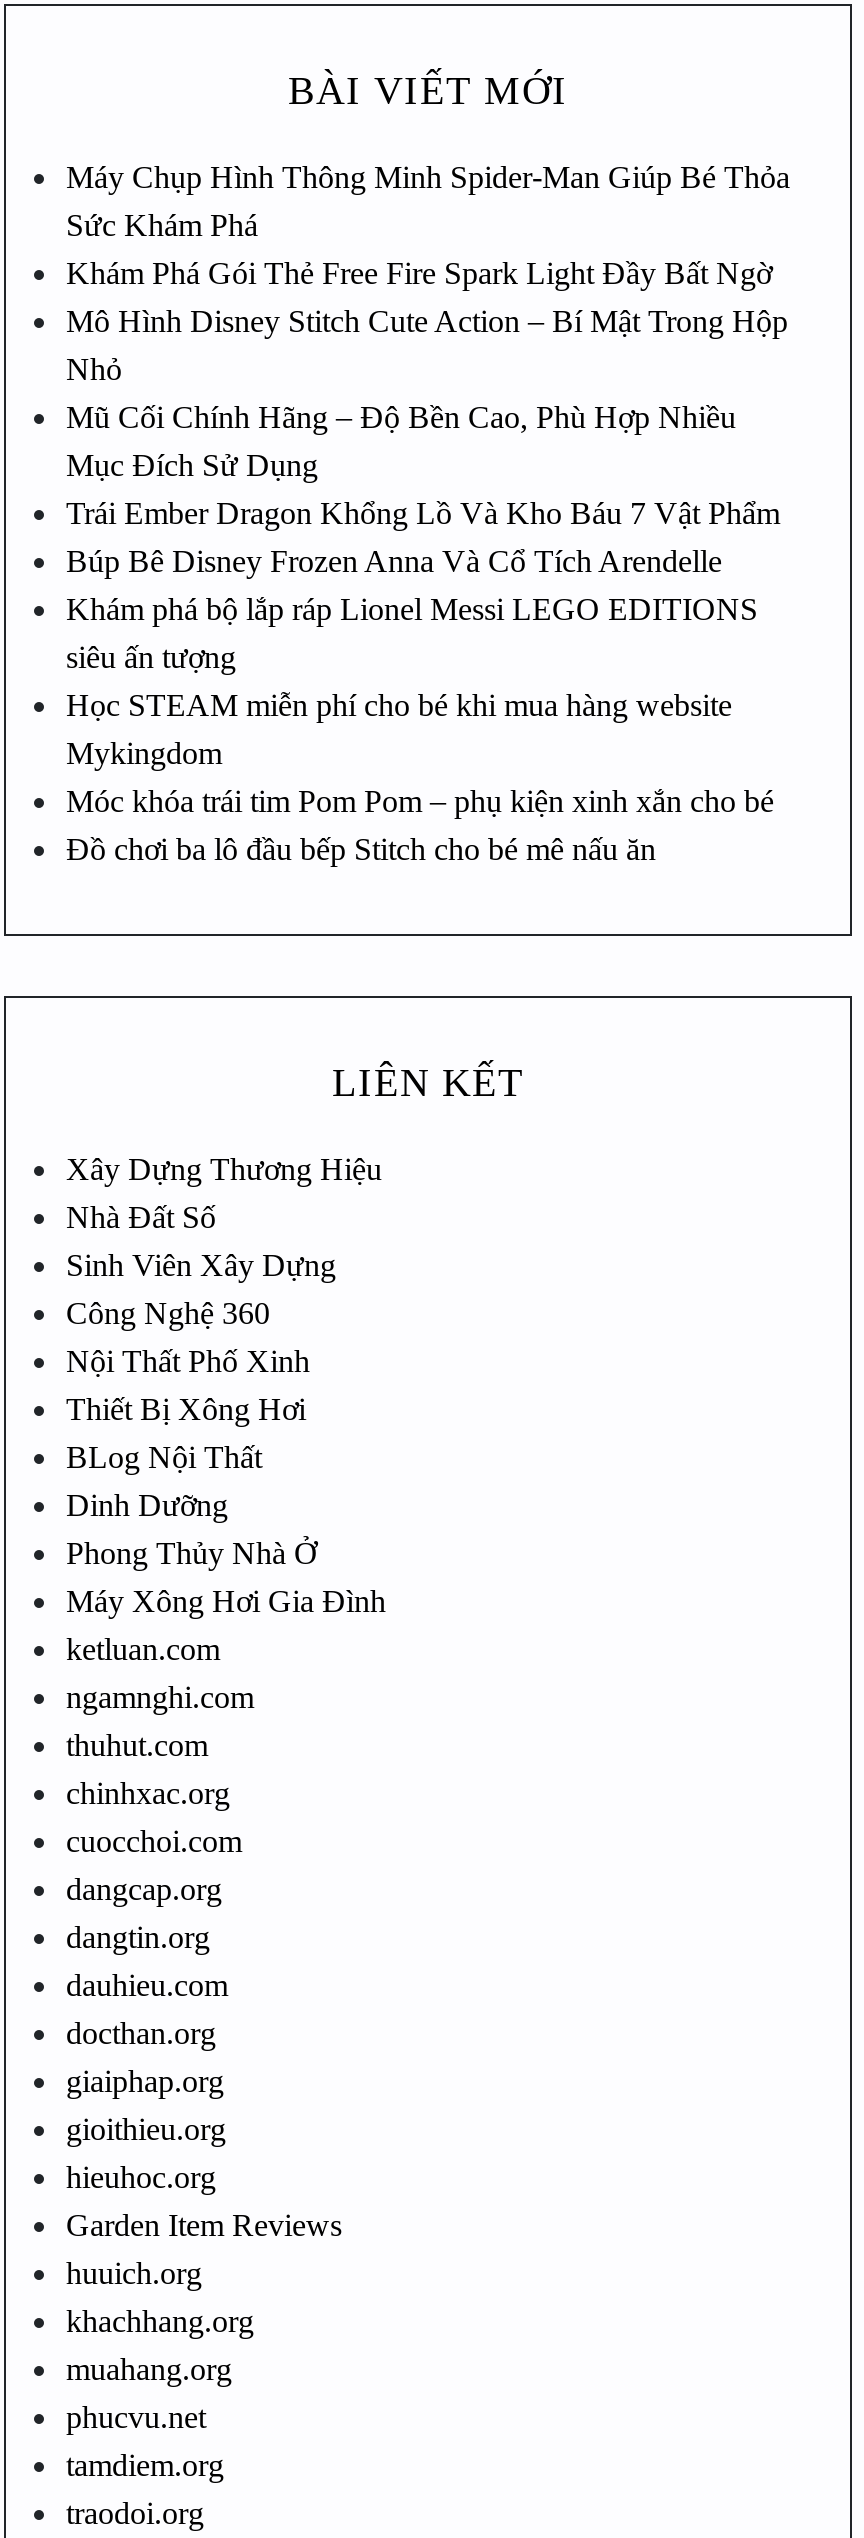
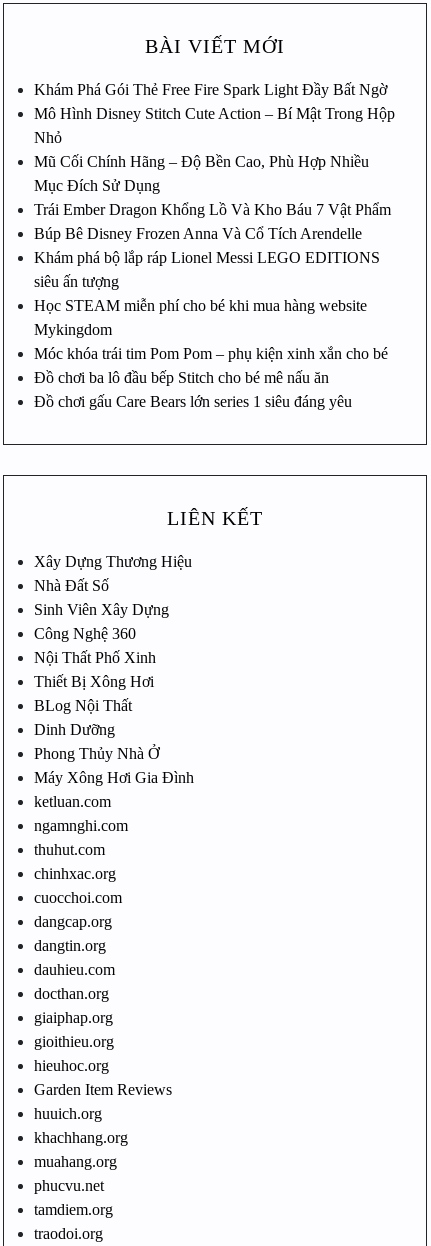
- Máy Chụp Hình Thông Minh Spider-Man Giúp Bé Thỏa
- Sức Khám Phá

moved up: Khám Phá Gói Thẻ Free Fire Spark Light Đầy Bất Ngờ | Mô Hình Disney Stitch Cute Action – Bí Mật Trong Hộp | Nhỏ | ... | Móc khóa trái tim Pom Pom – phụ kiện xinh xắn cho bé | Đồ chơi ba lô đầu bếp Stitch cho bé mê nấu ăn

+ Đồ chơi gấu Care Bears lớn series 1 siêu đáng yêu
